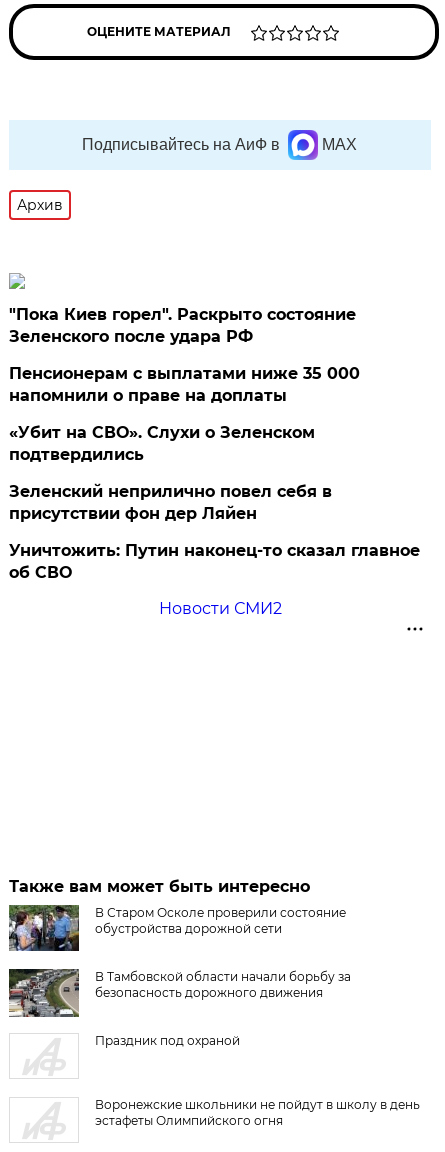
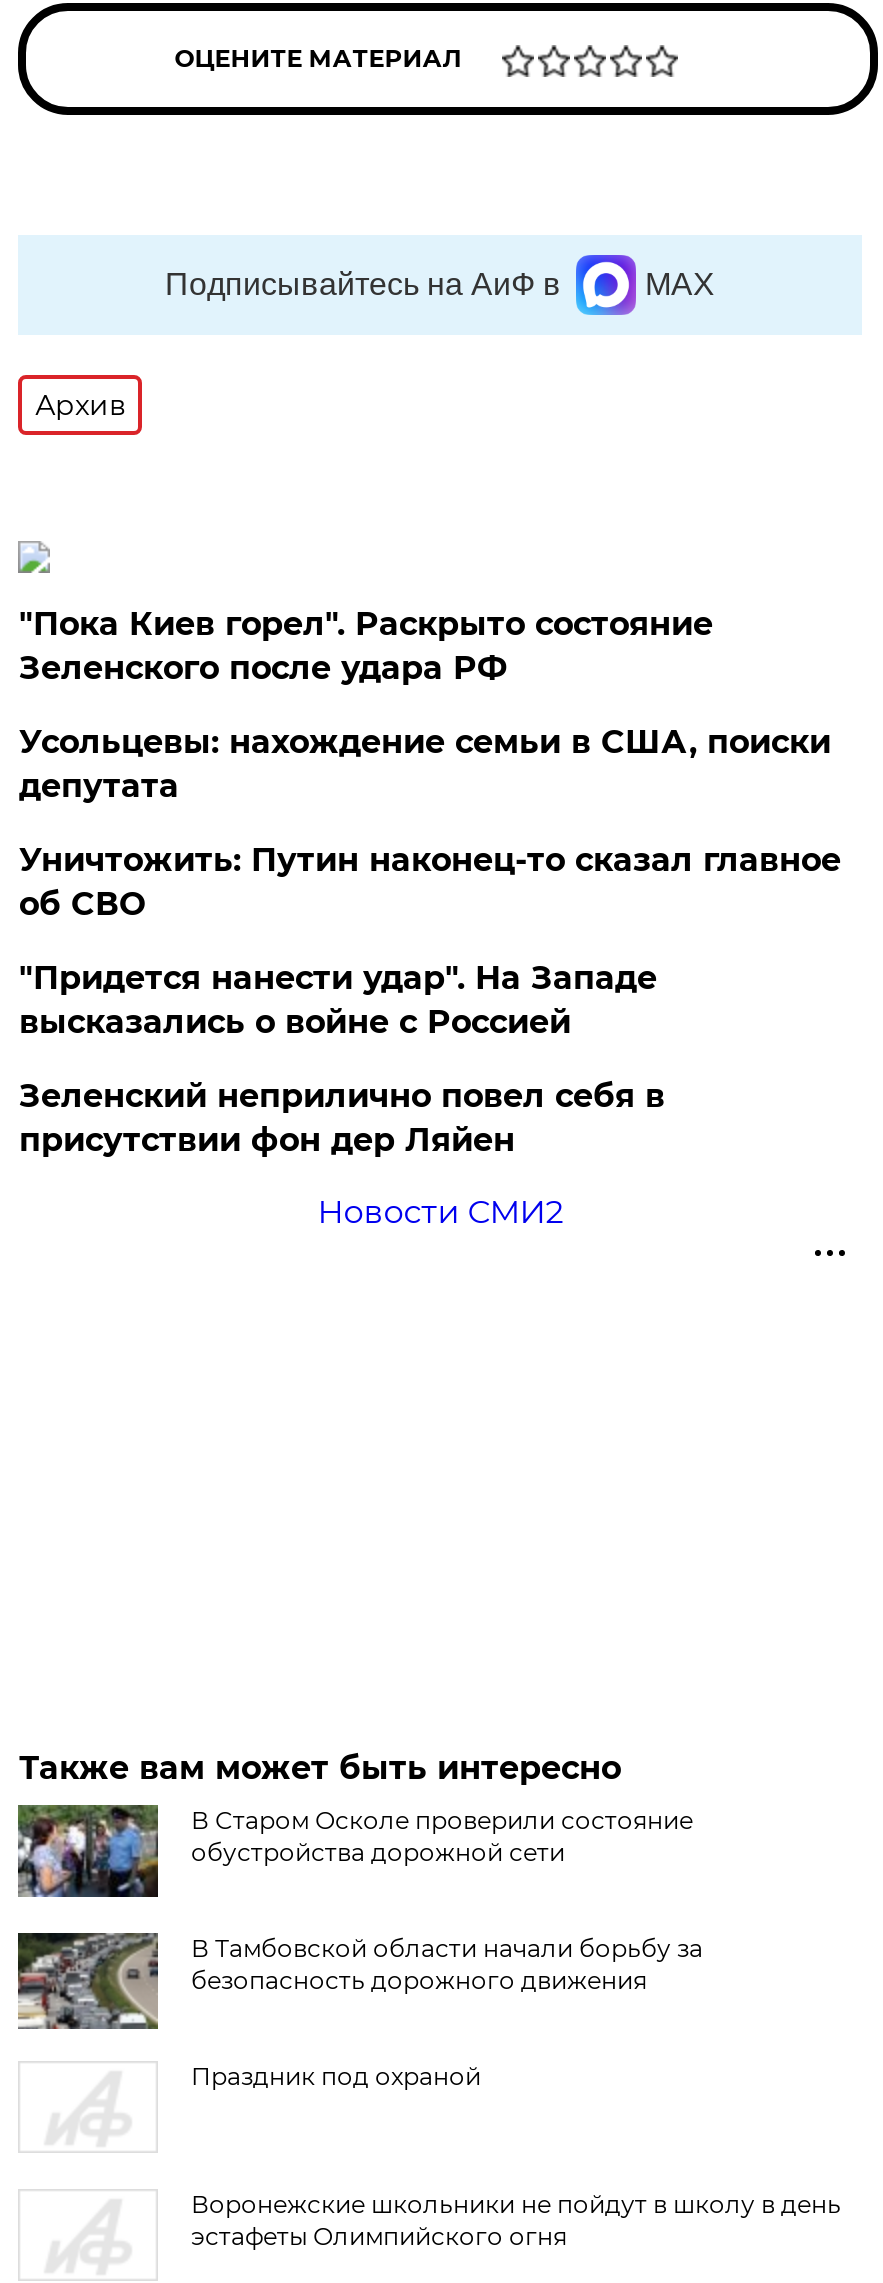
- Пенсионерам с выплатами ниже 35 000
- напомнили о праве на доплаты
- «Убит на СВО». Слухи о Зеленском
- подтвердились
+ Усольцевы: нахождение семьи в США, поиски
+ депутата
+ "Придется нанести удар". На Западе
+ высказались о войне с Россией

moved down: Зеленский неприлично повел cебя в | присутствии фон дер Ляйен

moved up: Уничтожить: Путин наконец-то сказал главное | об СВО
